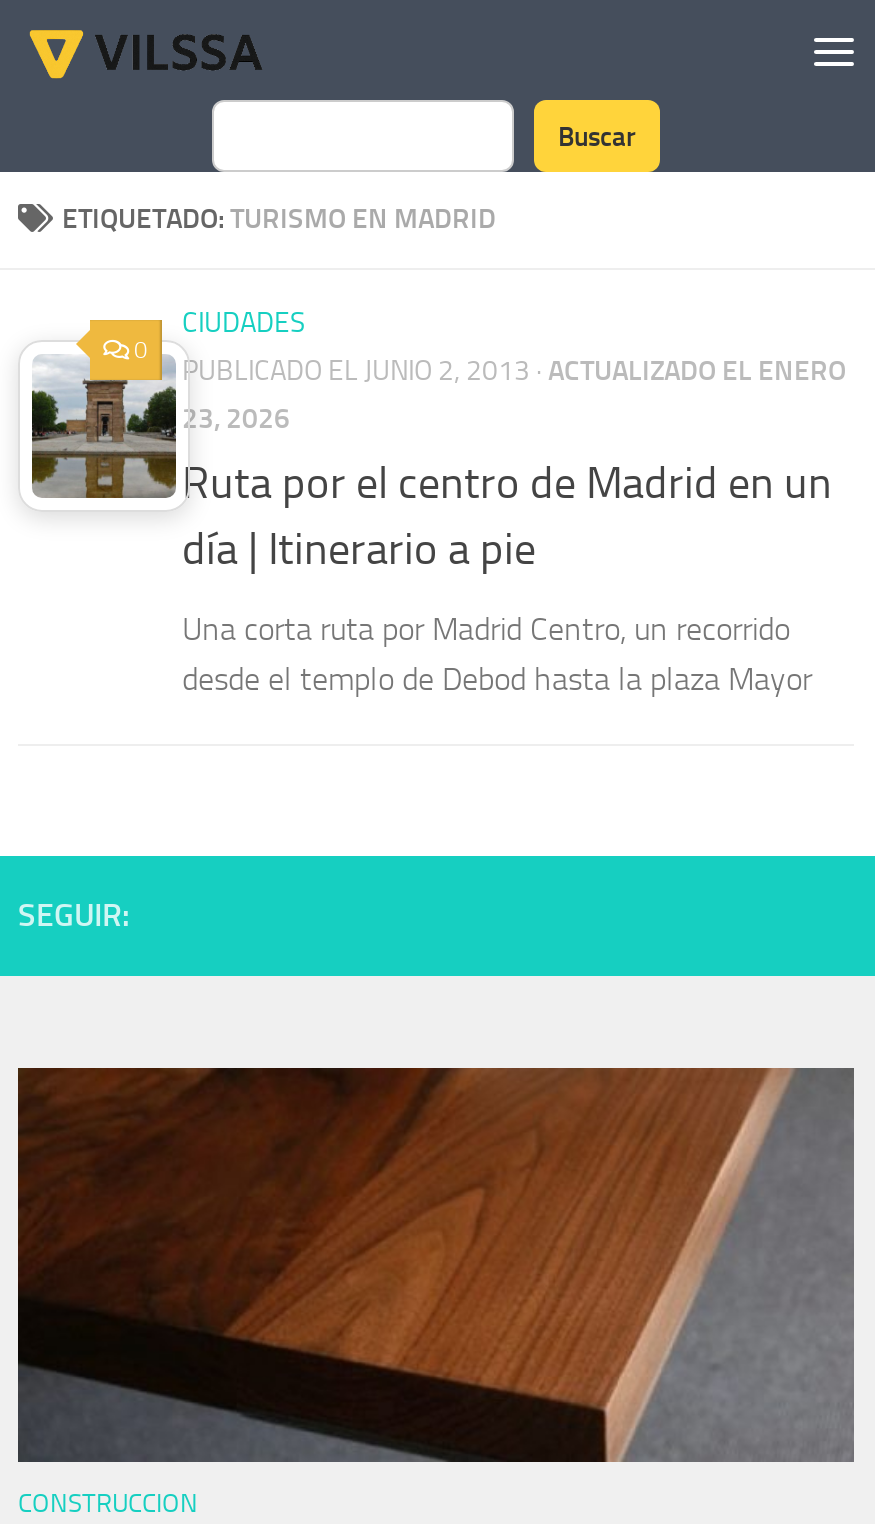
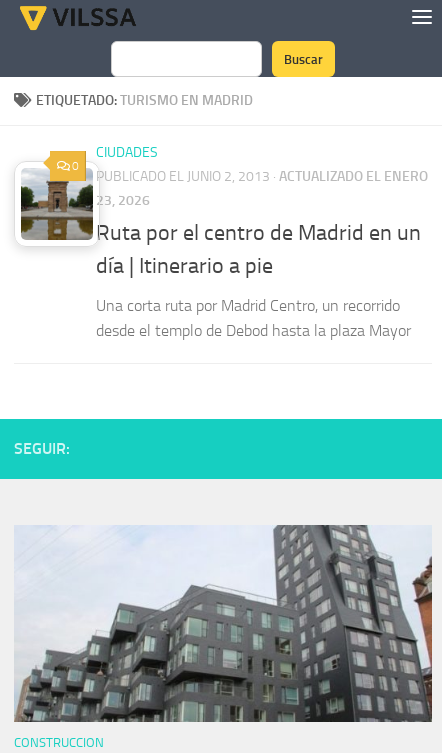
- [image]
+ [image]
